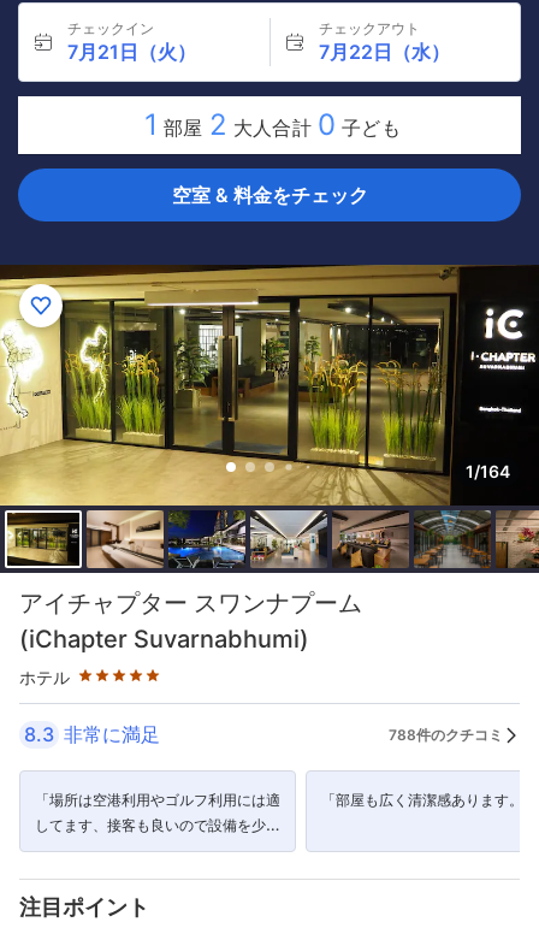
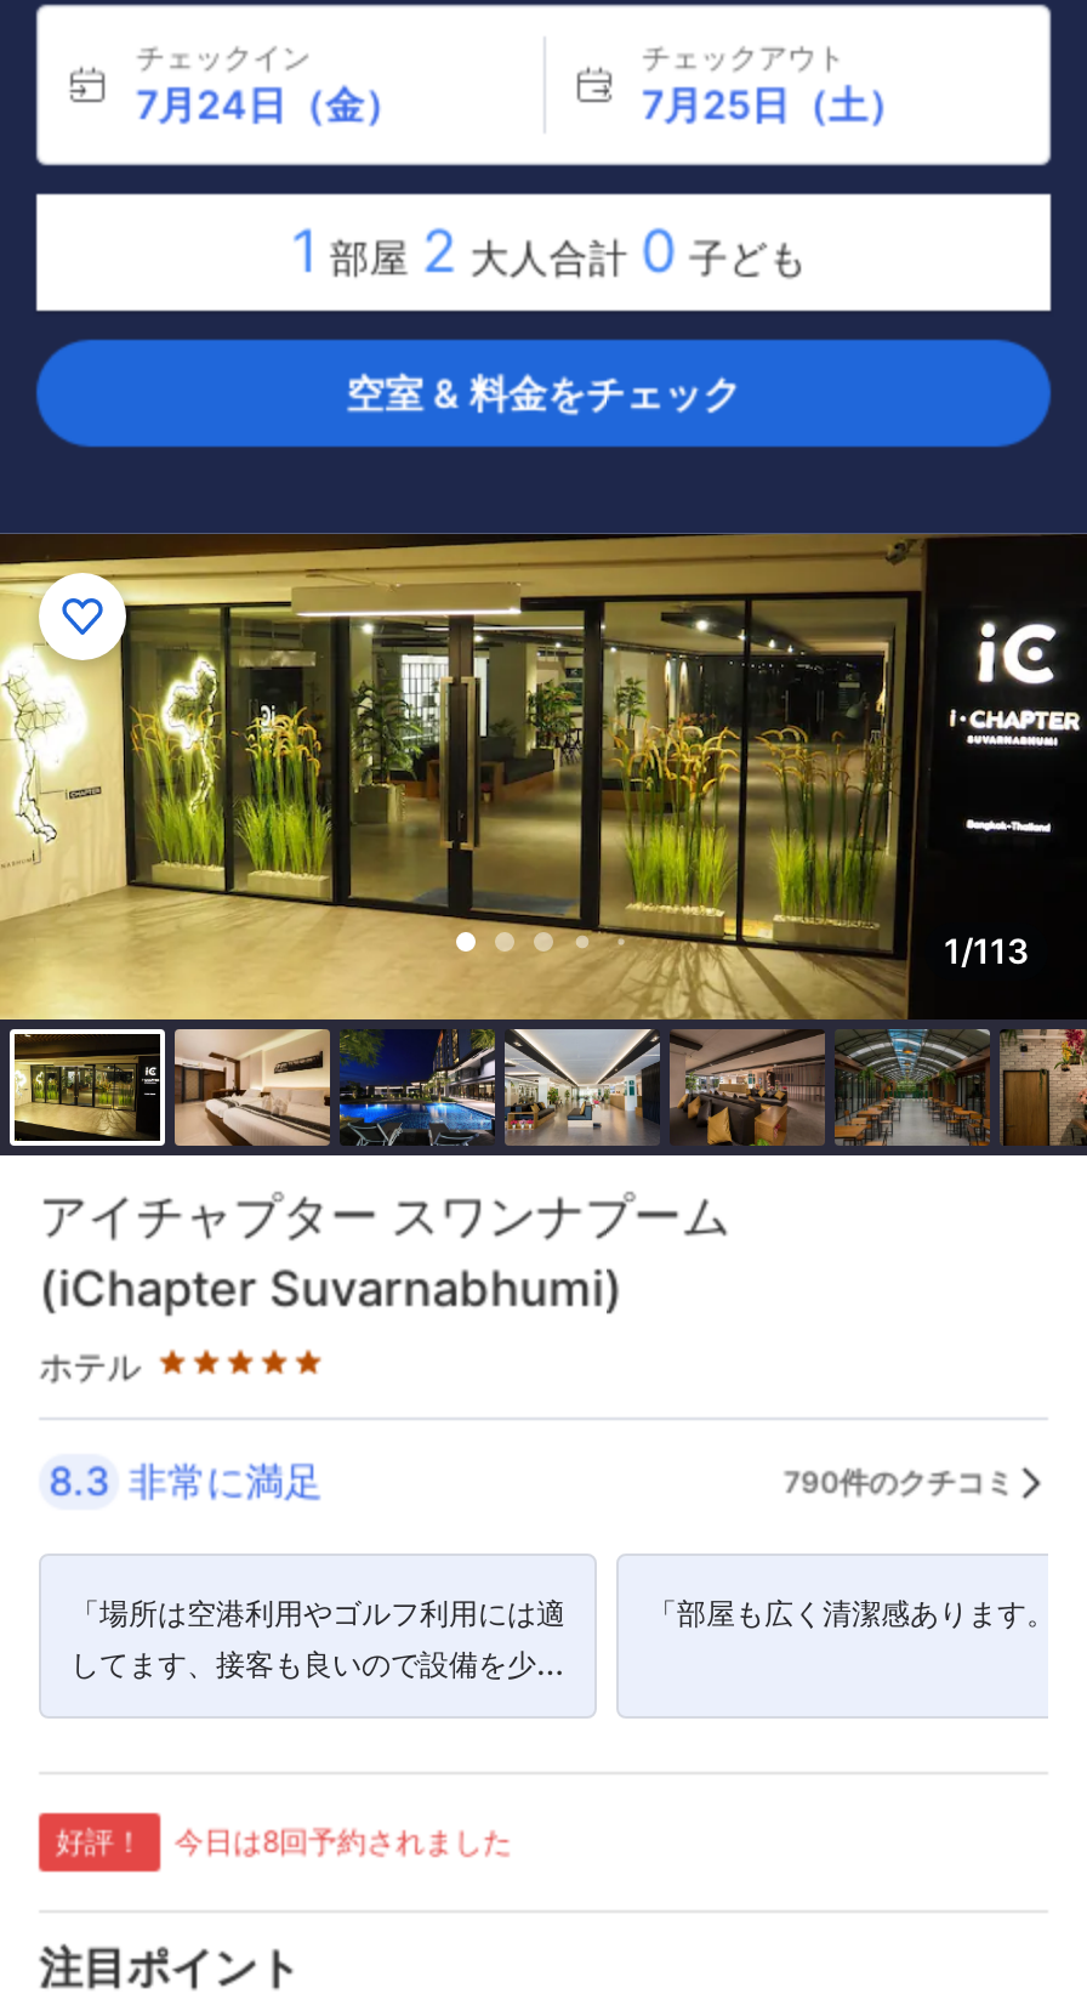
- 7月21日（火）
+ 7月24日（金）

- 7月22日（水）
+ 7月25日（土）

- 1/164
+ 1/113

- [image]
+ [image]

- 788件のクチコミ
+ 790件のクチコミ

+ 好評！
+ 今日は8回予約されました
